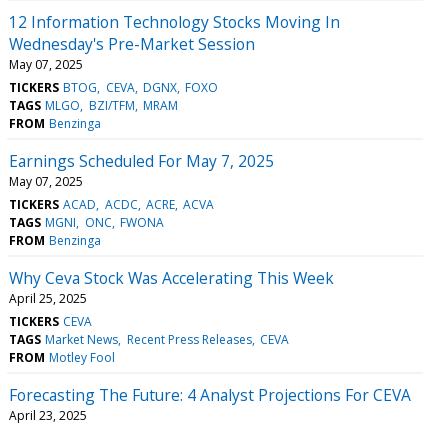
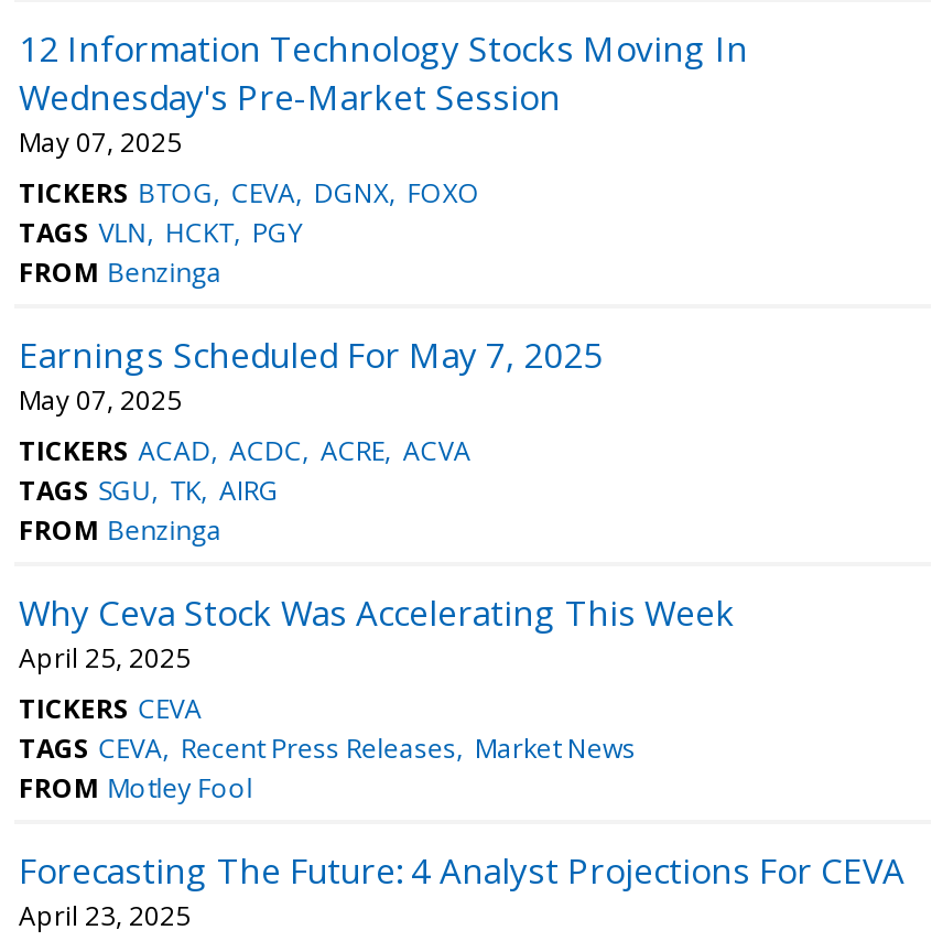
- TAGS MLGO BZI/TFM MRAM
+ TAGS VLN HCKT PGY

- TAGS MGNI ONC FWONA
+ TAGS SGU TK AIRG

- TAGS Market News Recent Press Releases CEVA
+ TAGS CEVA Recent Press Releases Market News
